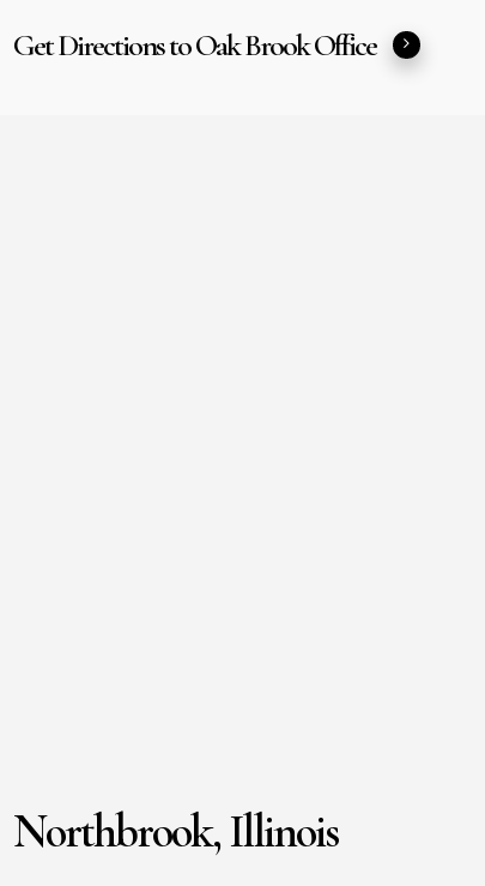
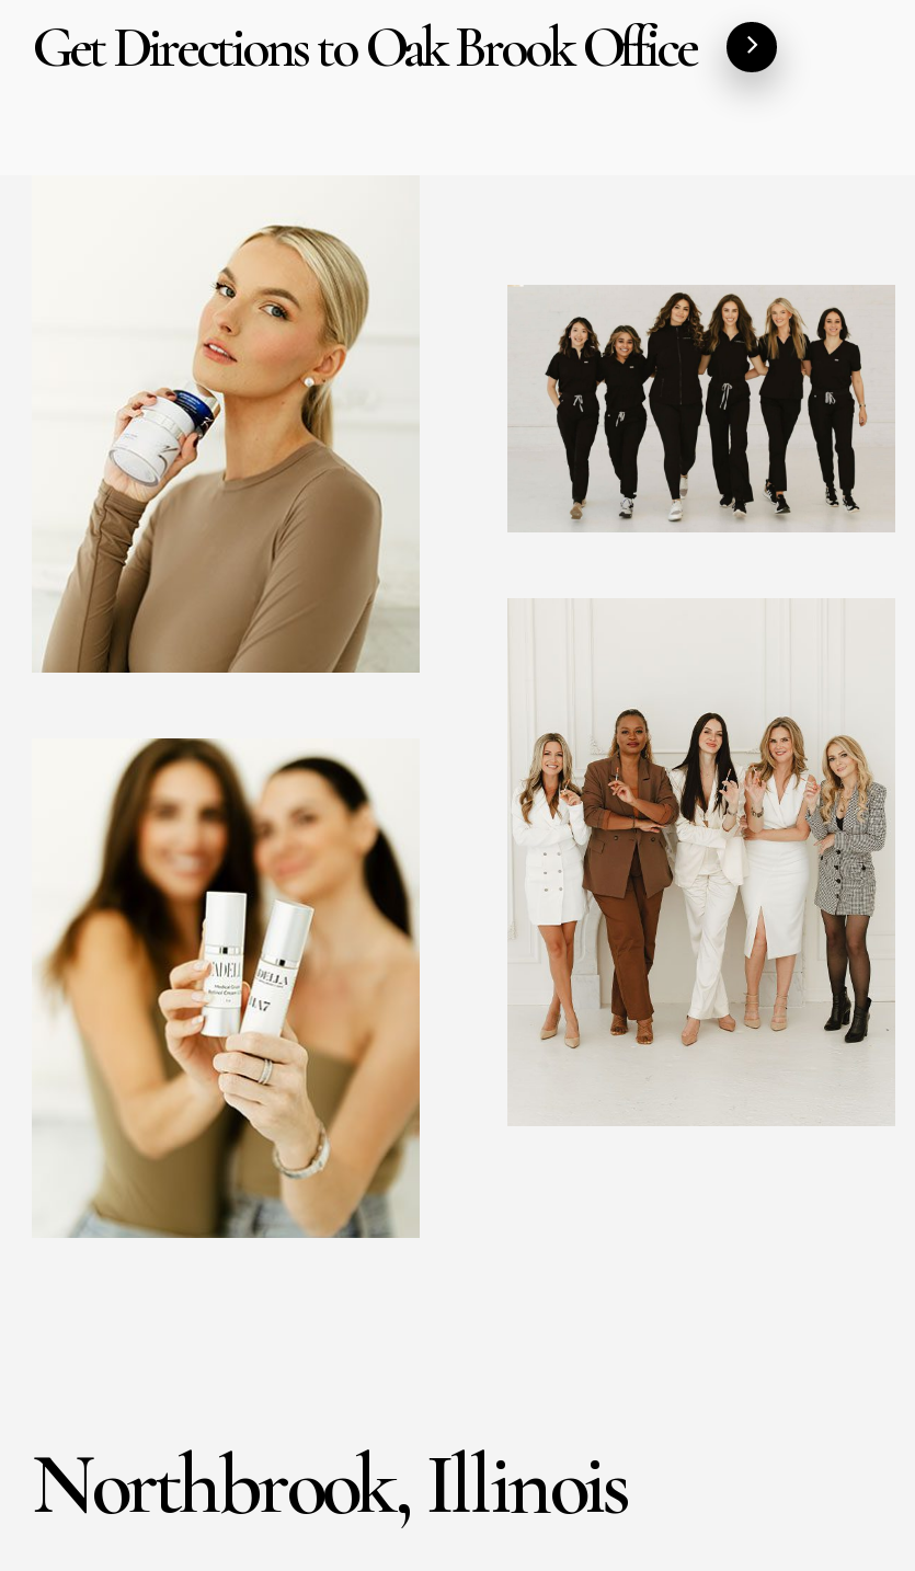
+ [image]

+ [image]

+ [image]

+ [image]
